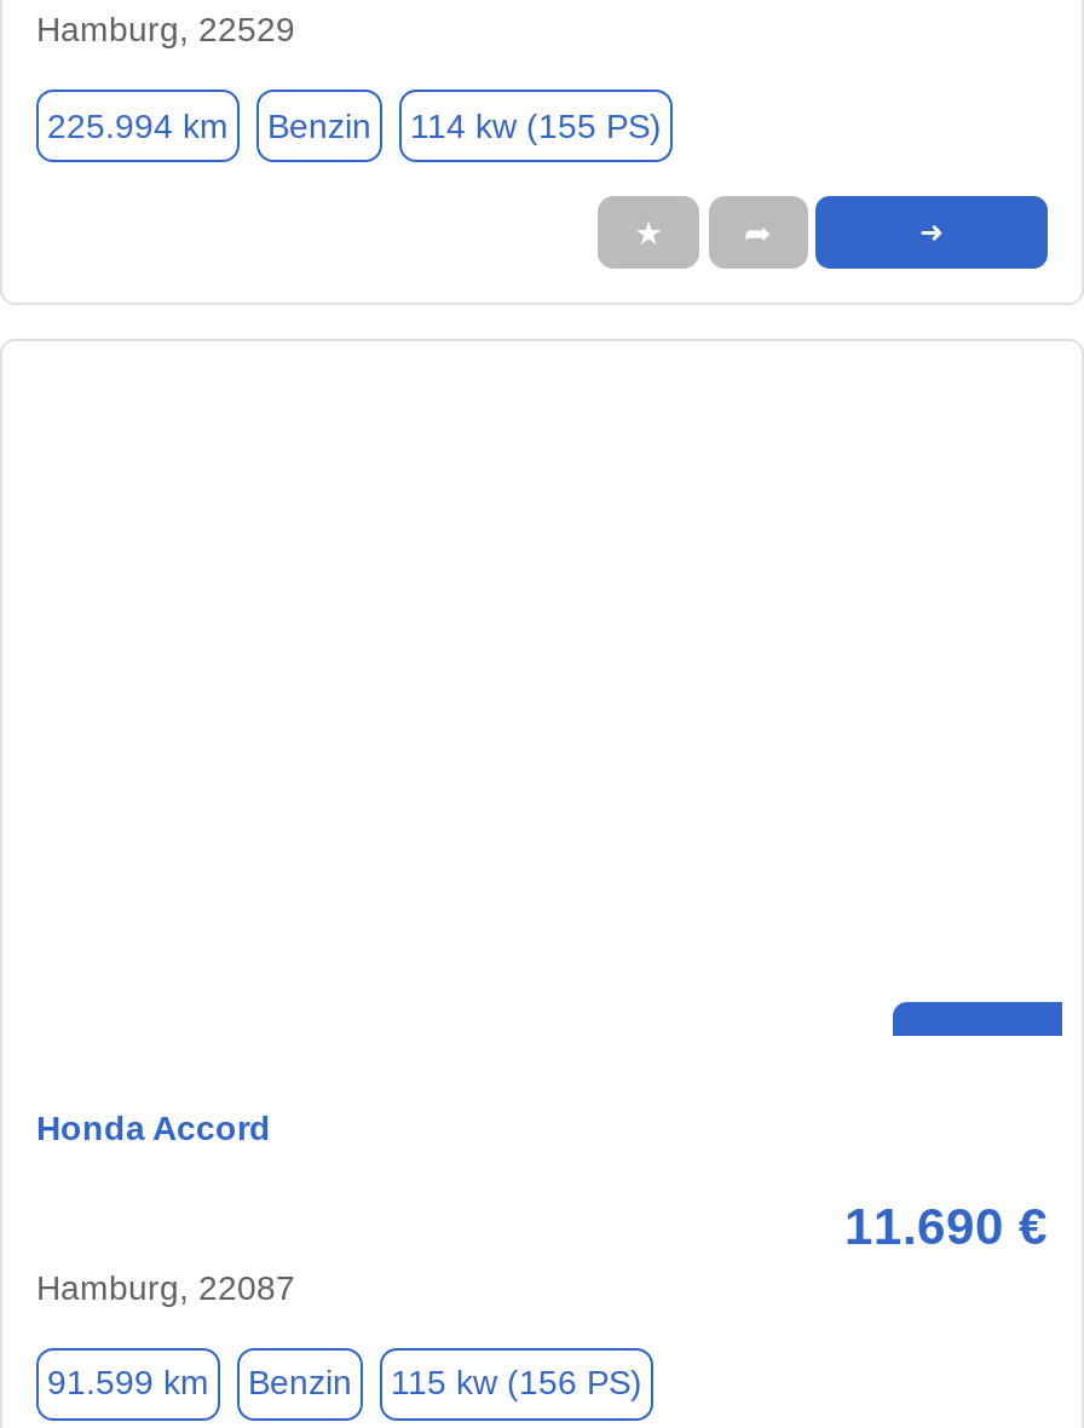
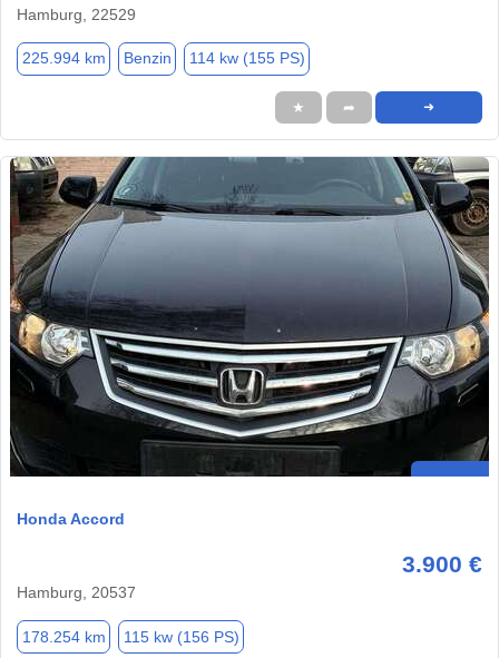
+ [image]

- 11.690 €
- Hamburg, 22087
+ 3.900 €
+ Hamburg, 20537

- 91.599 km
- Benzin
+ 178.254 km
